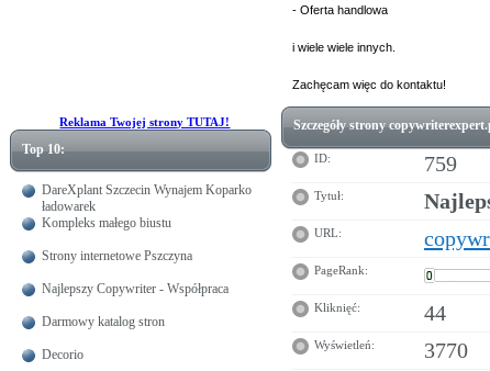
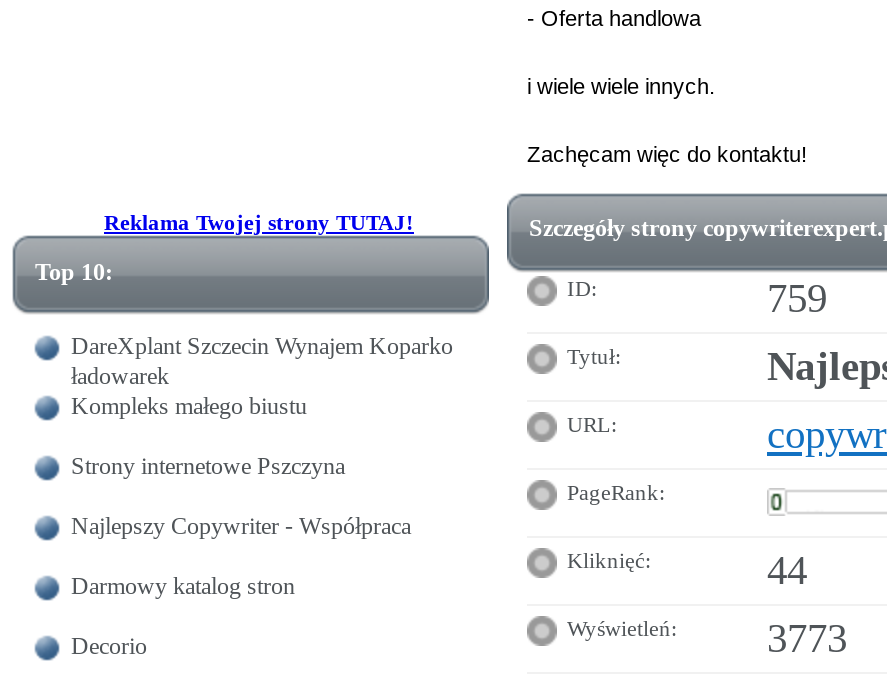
- 3770
+ 3773
